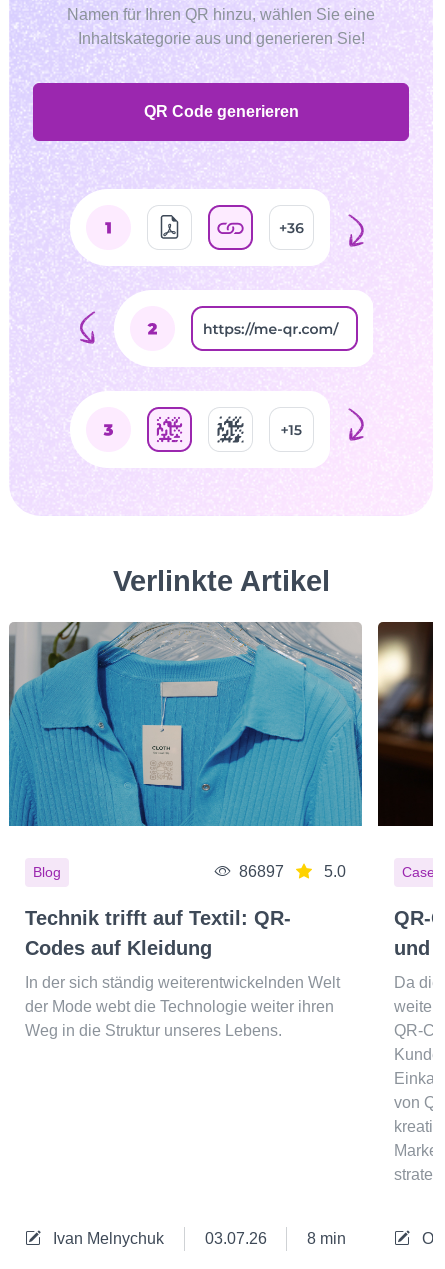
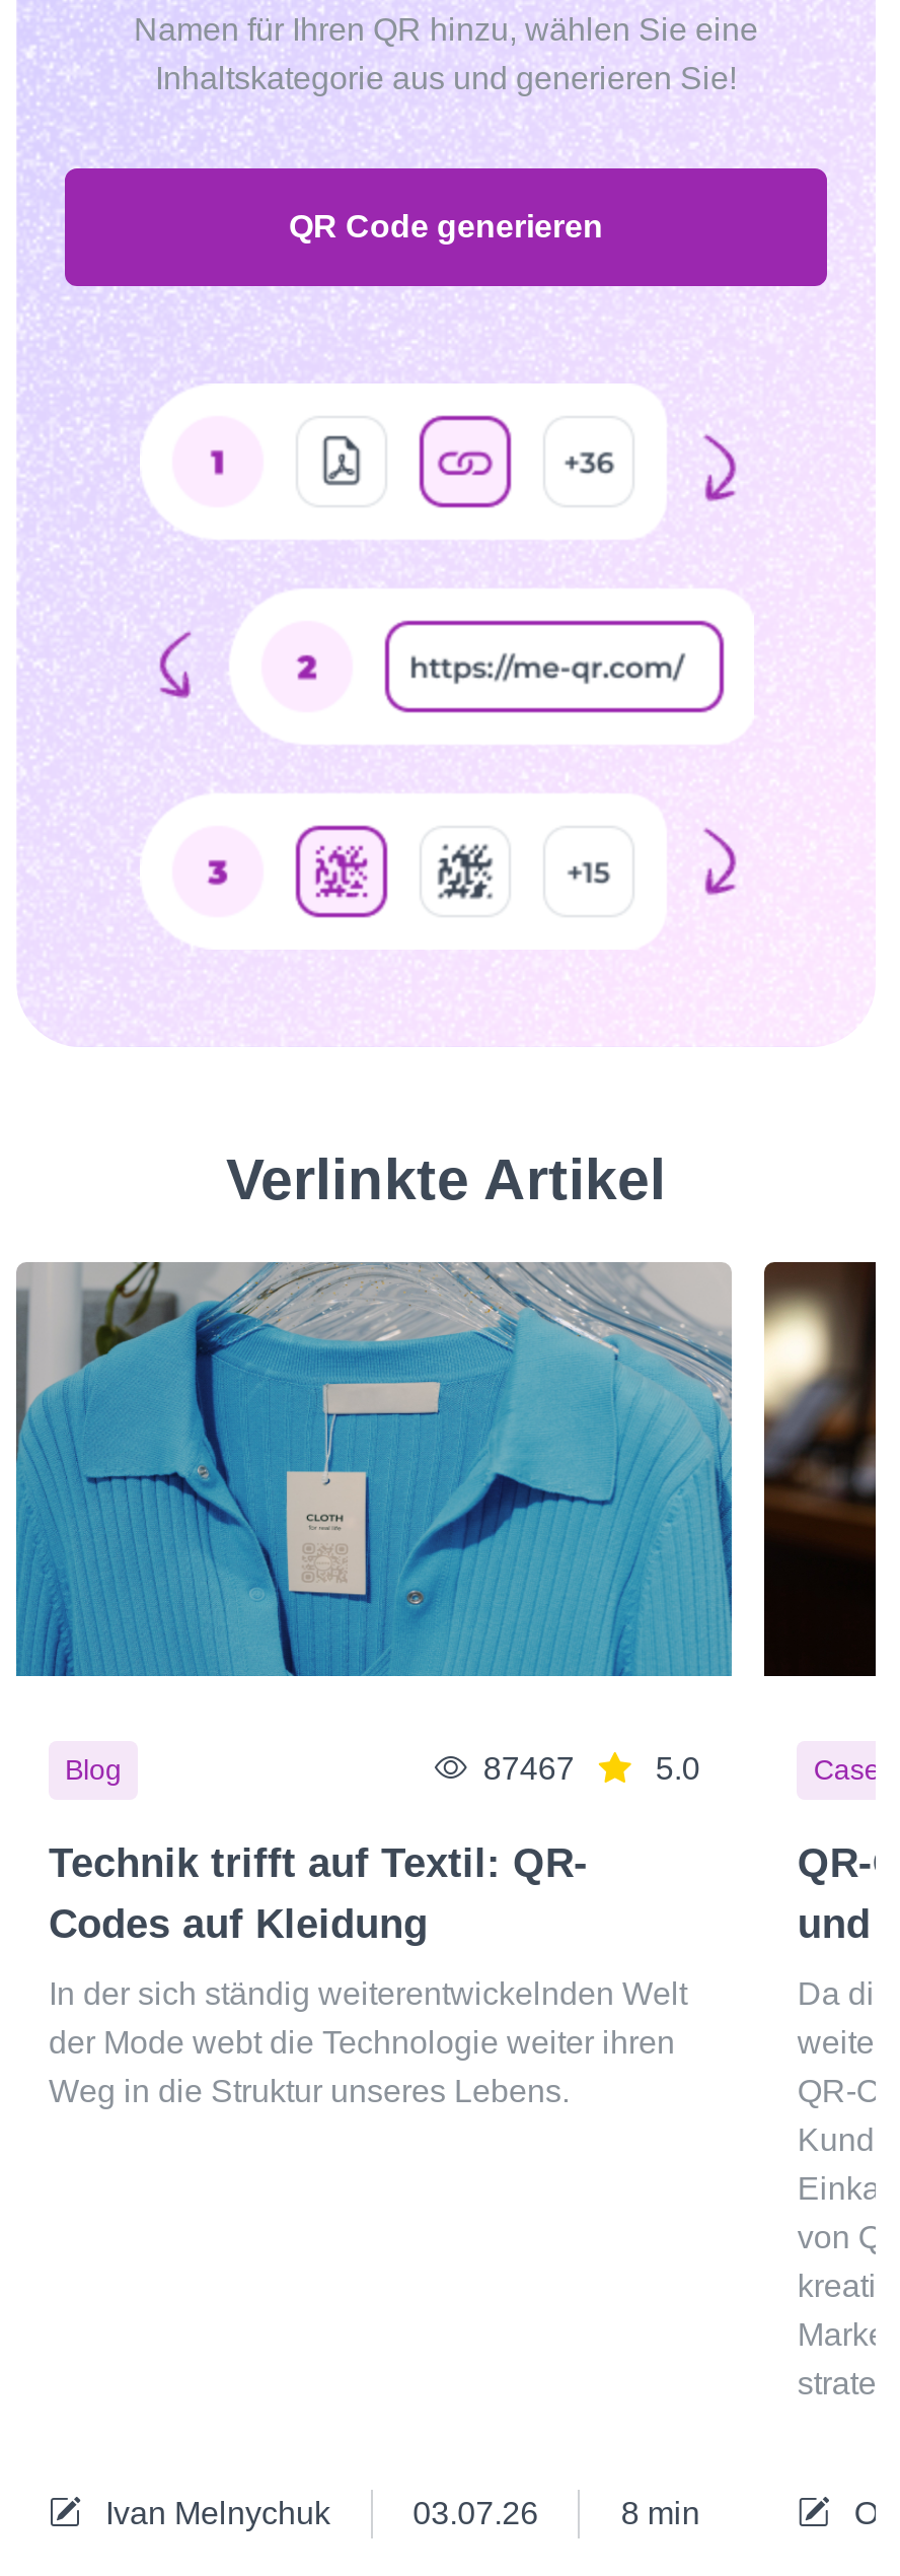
- 86897
+ 87467
